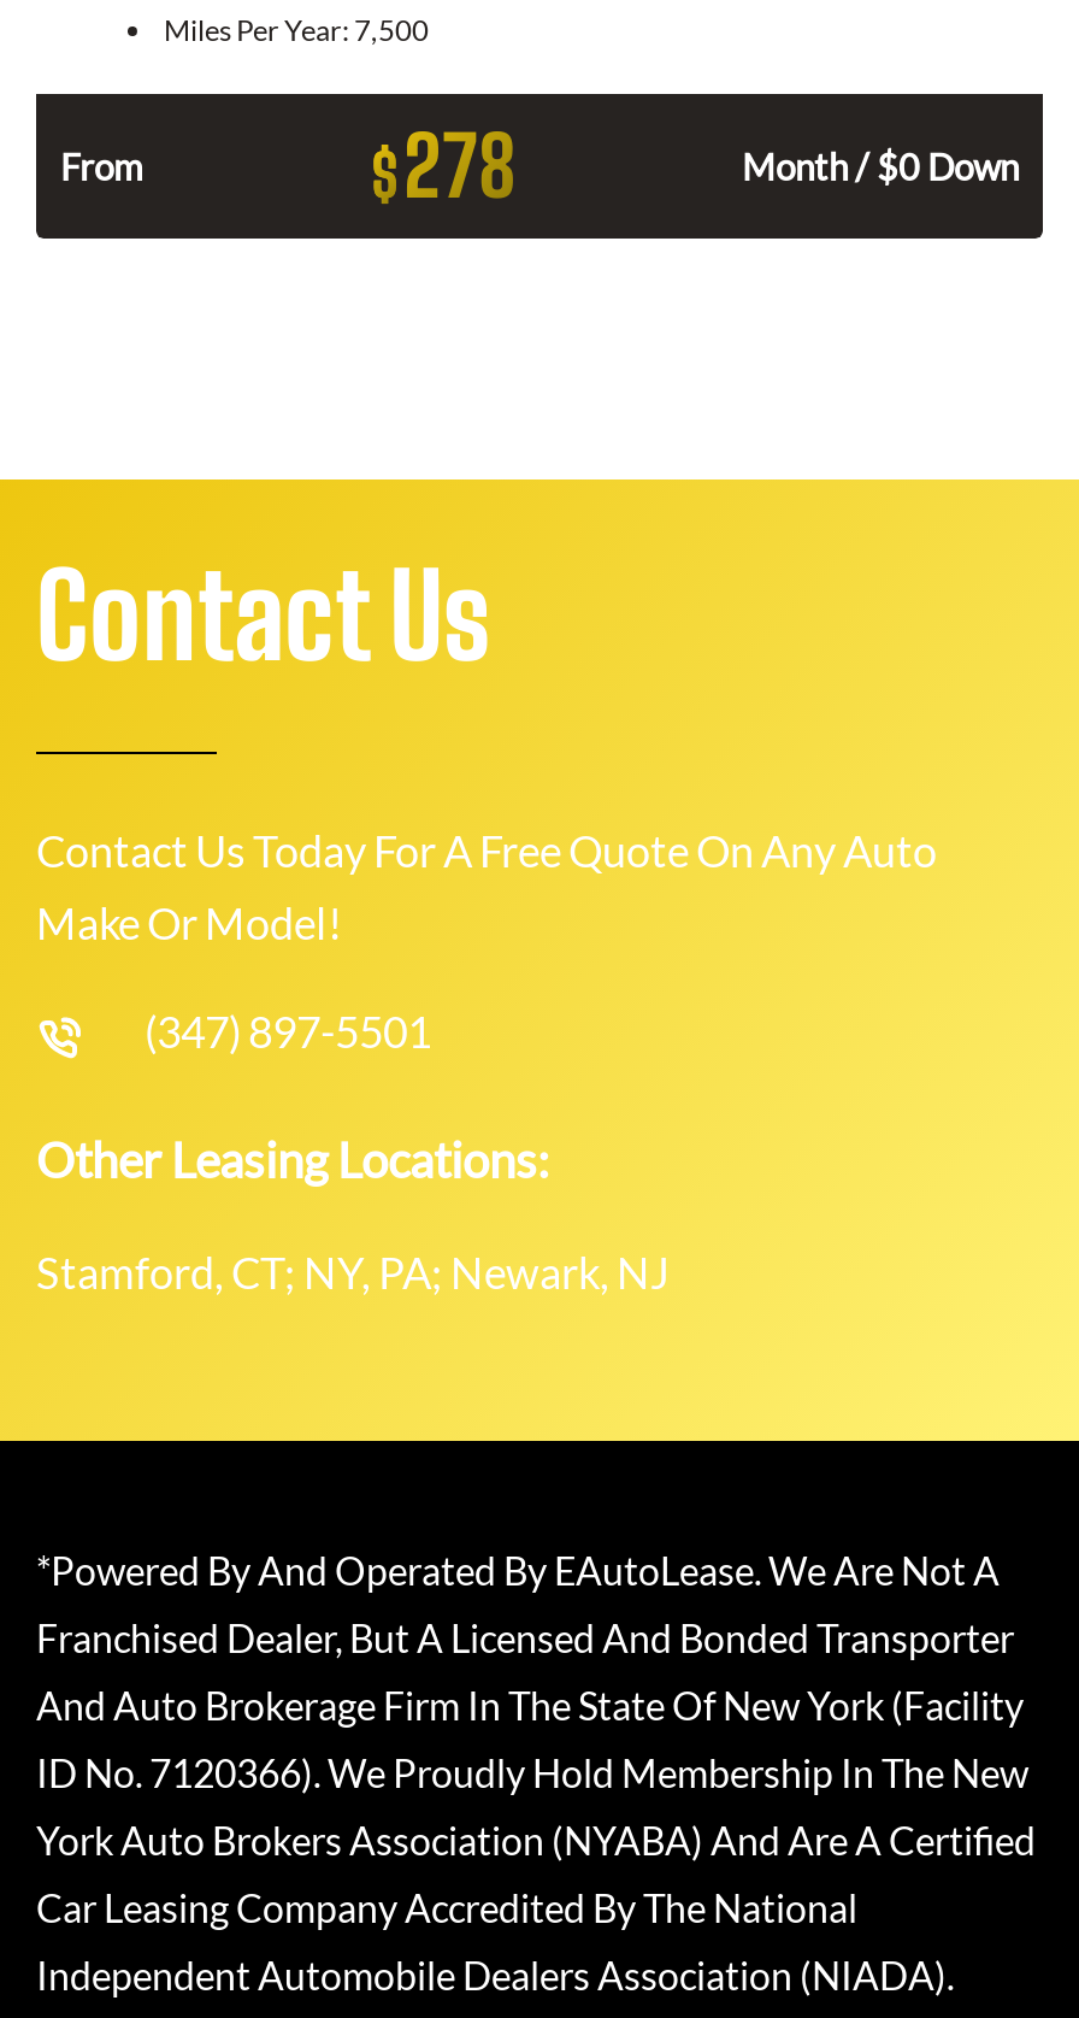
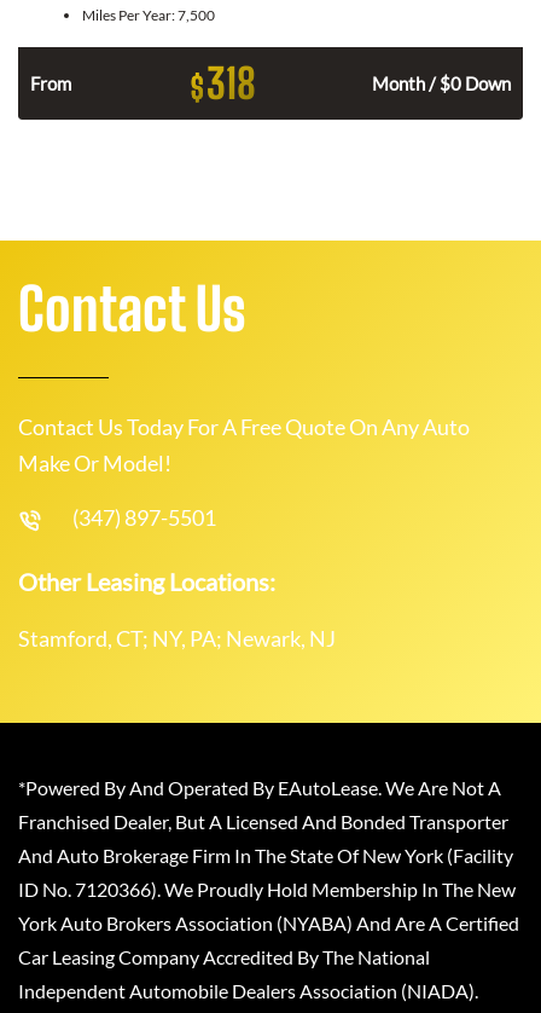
- $ 278
+ $ 318
